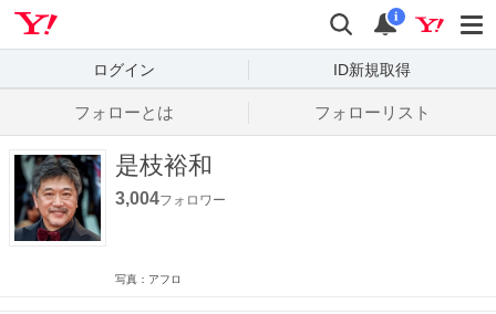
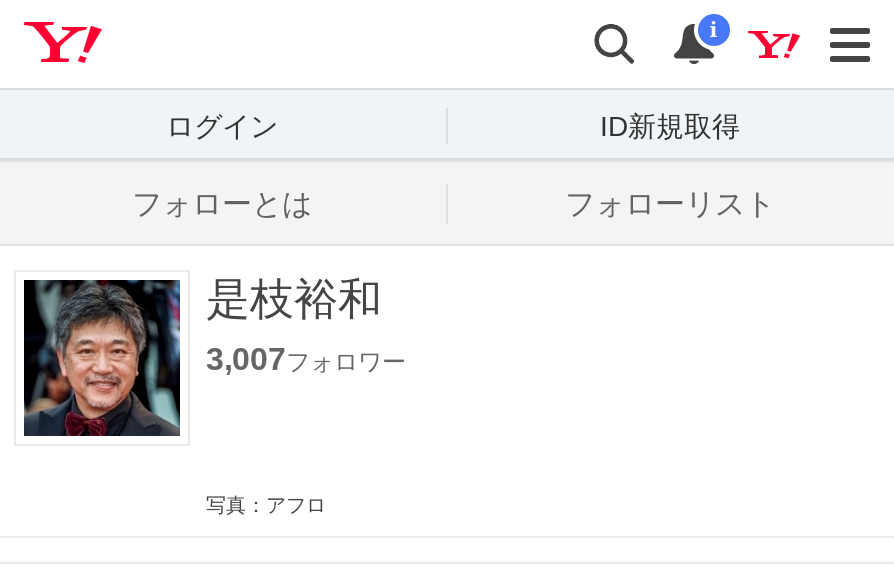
- 3,004フォロワー
+ 3,007フォロワー
